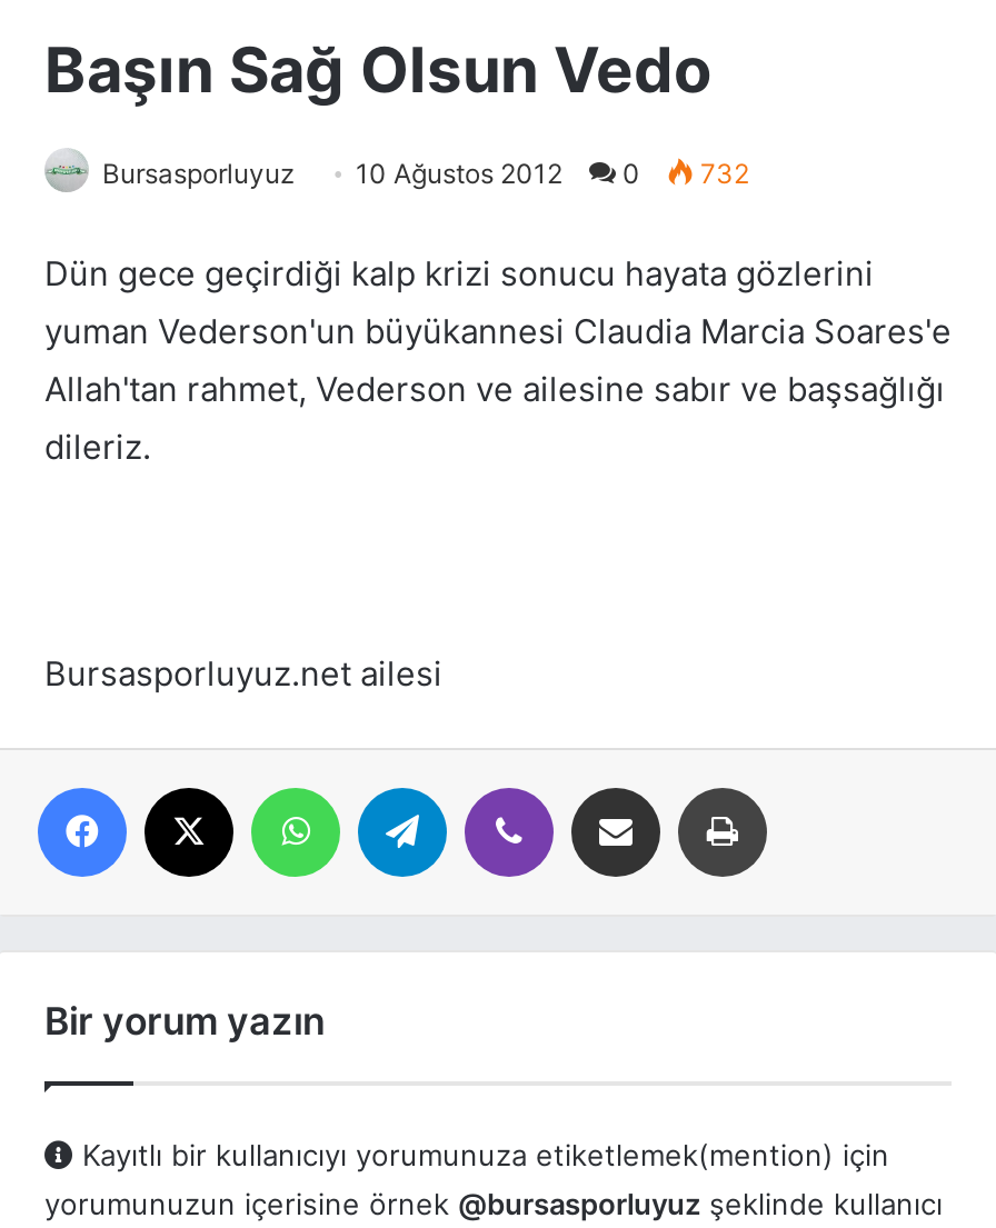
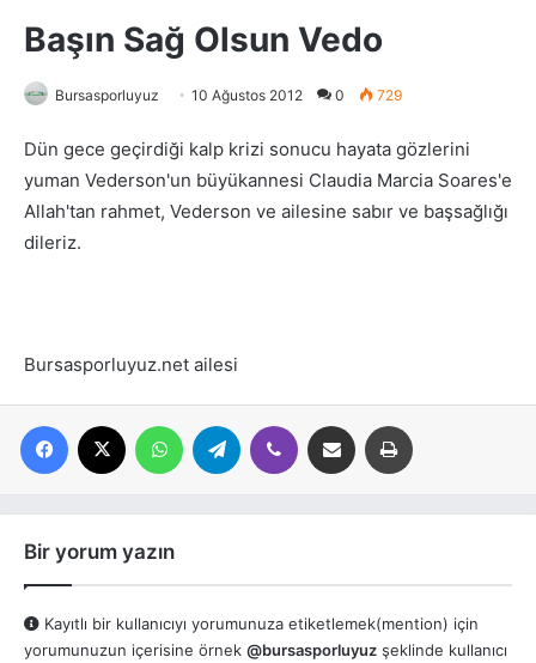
- Bursasporluyuz 10 Ağustos 2012 0 732
+ Bursasporluyuz 10 Ağustos 2012 0 729
